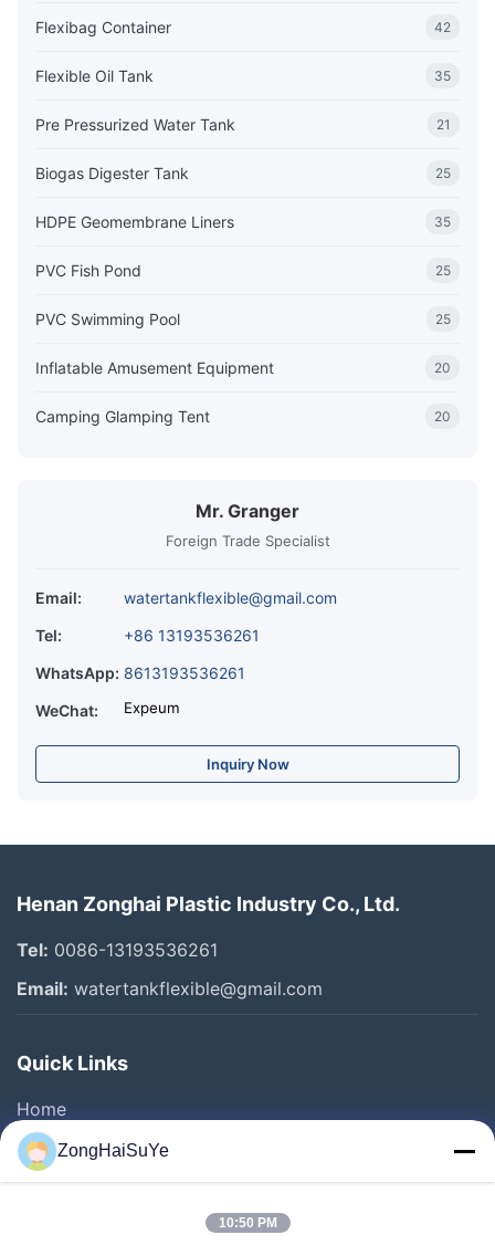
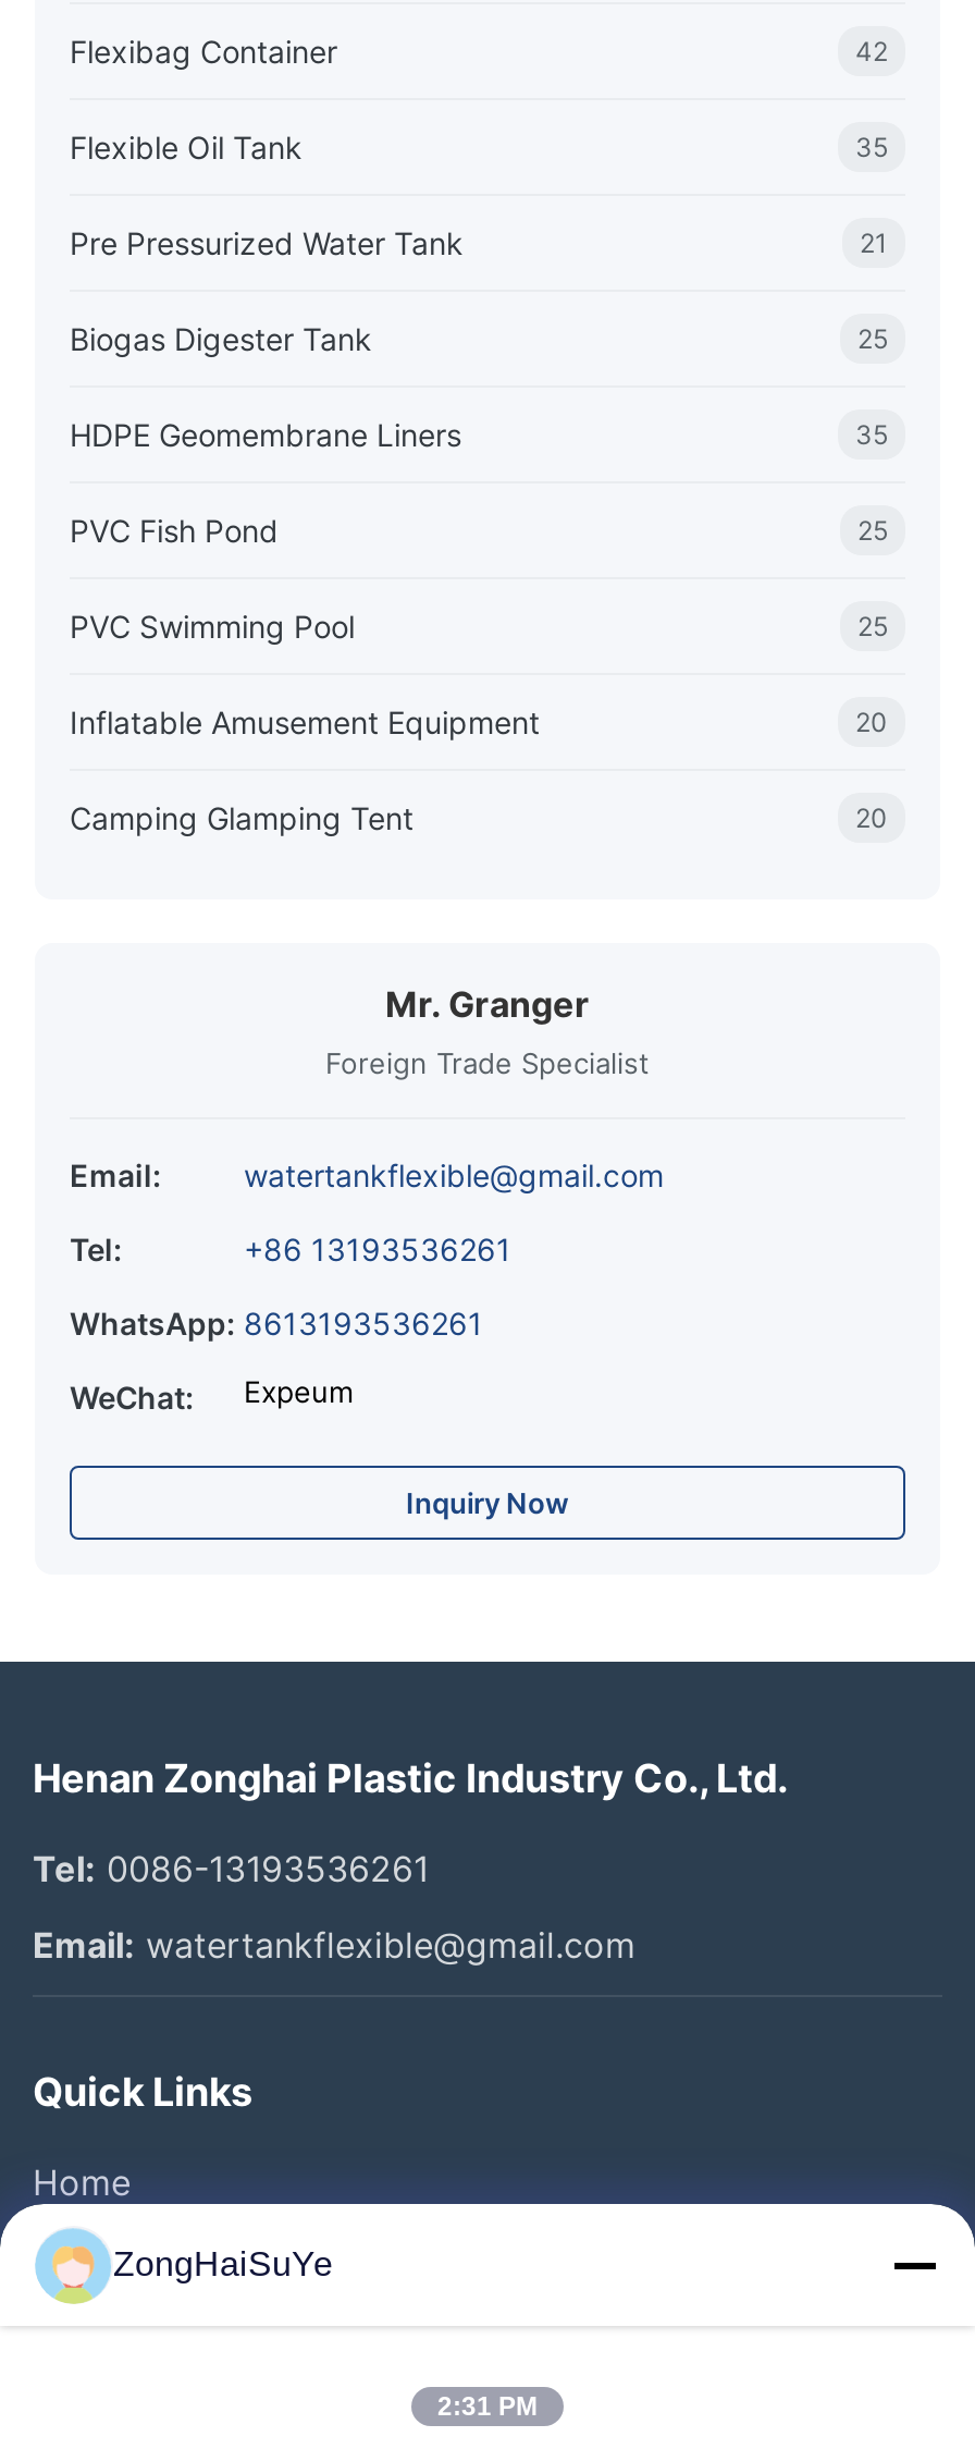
- 10:50 PM
+ 2:31 PM
